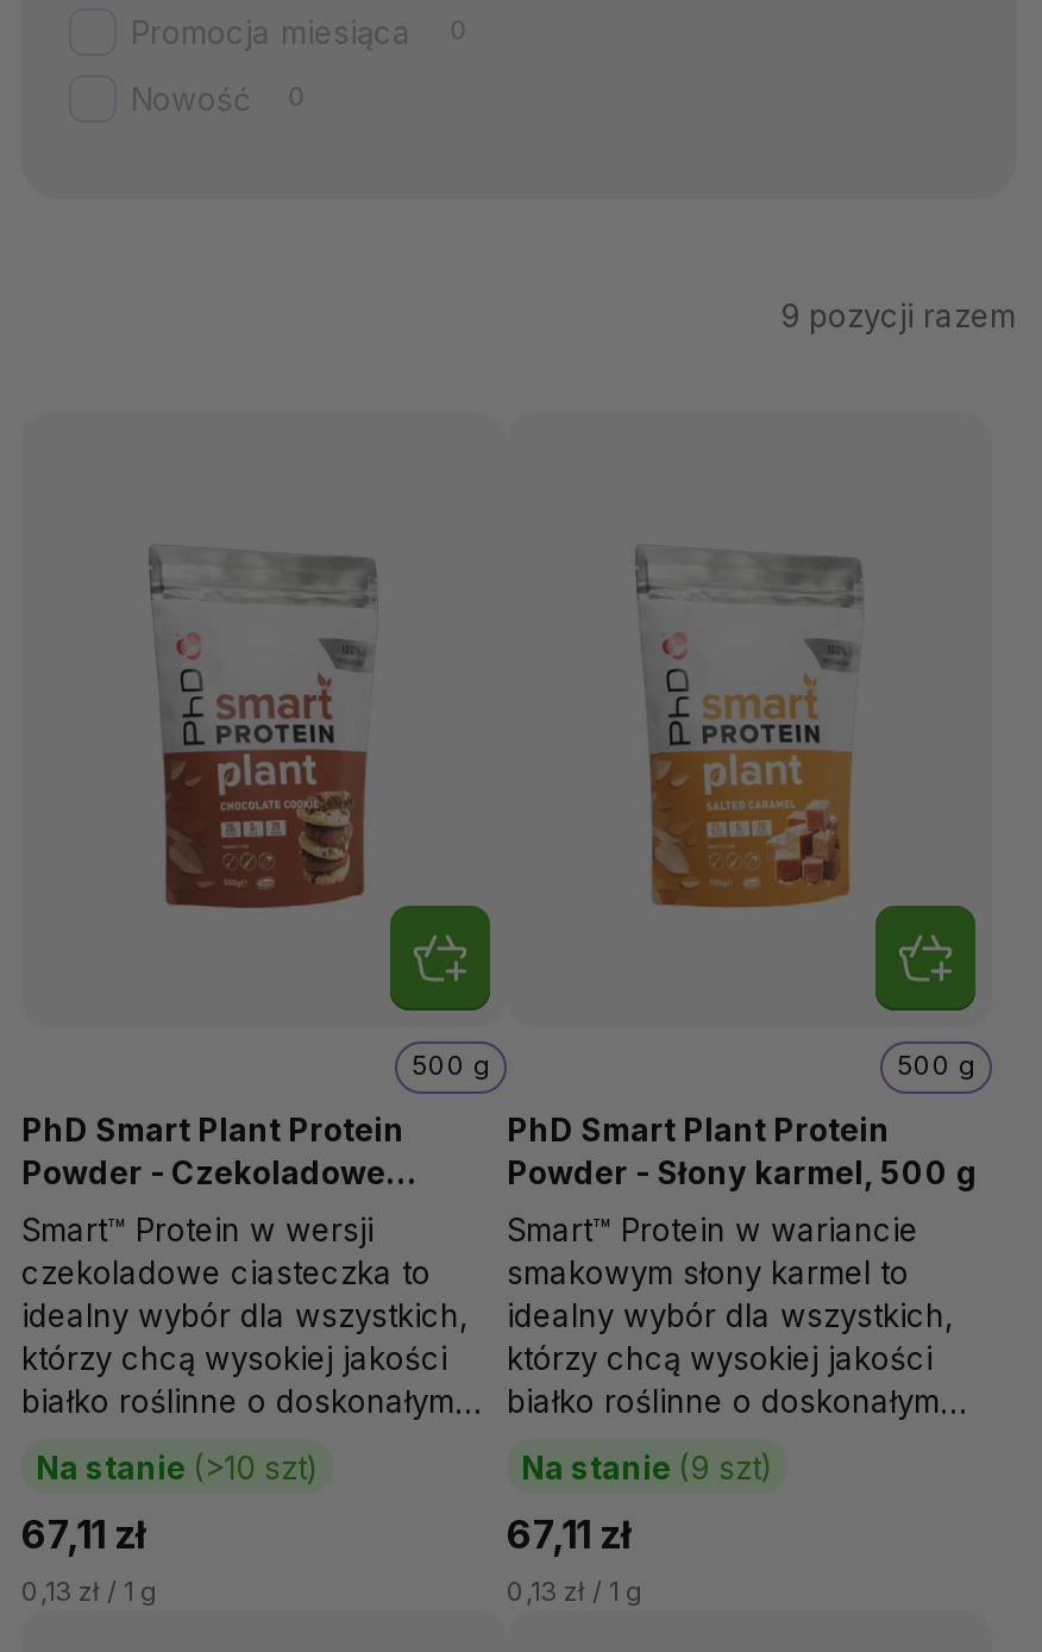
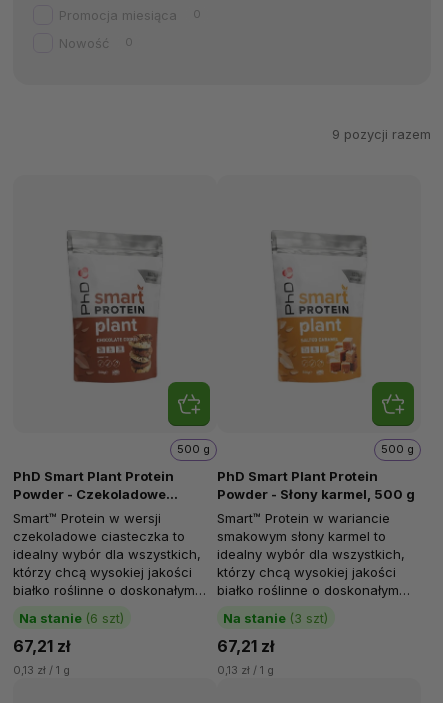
- Na stanie (>10 szt)
+ Na stanie (6 szt)

- Na stanie (9 szt)
+ Na stanie (3 szt)

- 67,11 zł
+ 67,21 zł

- 67,11 zł
+ 67,21 zł
